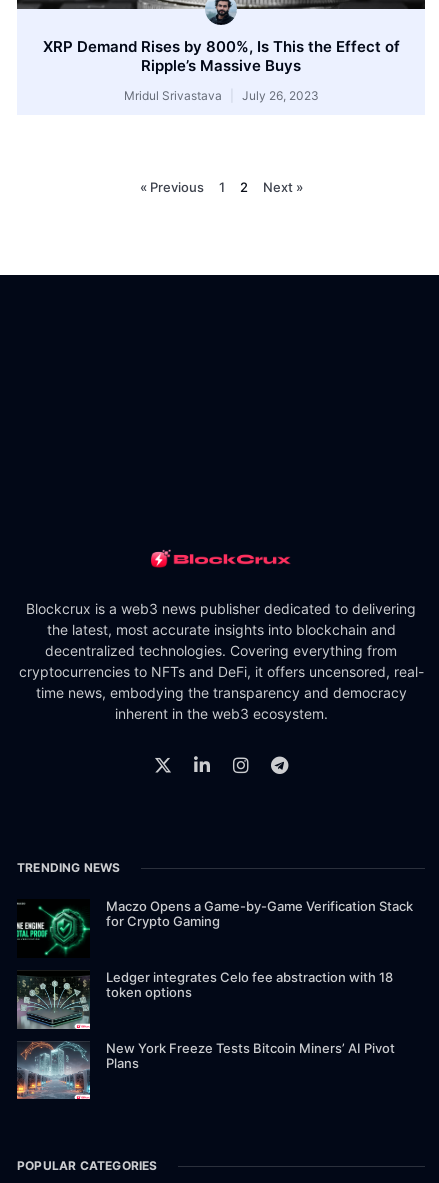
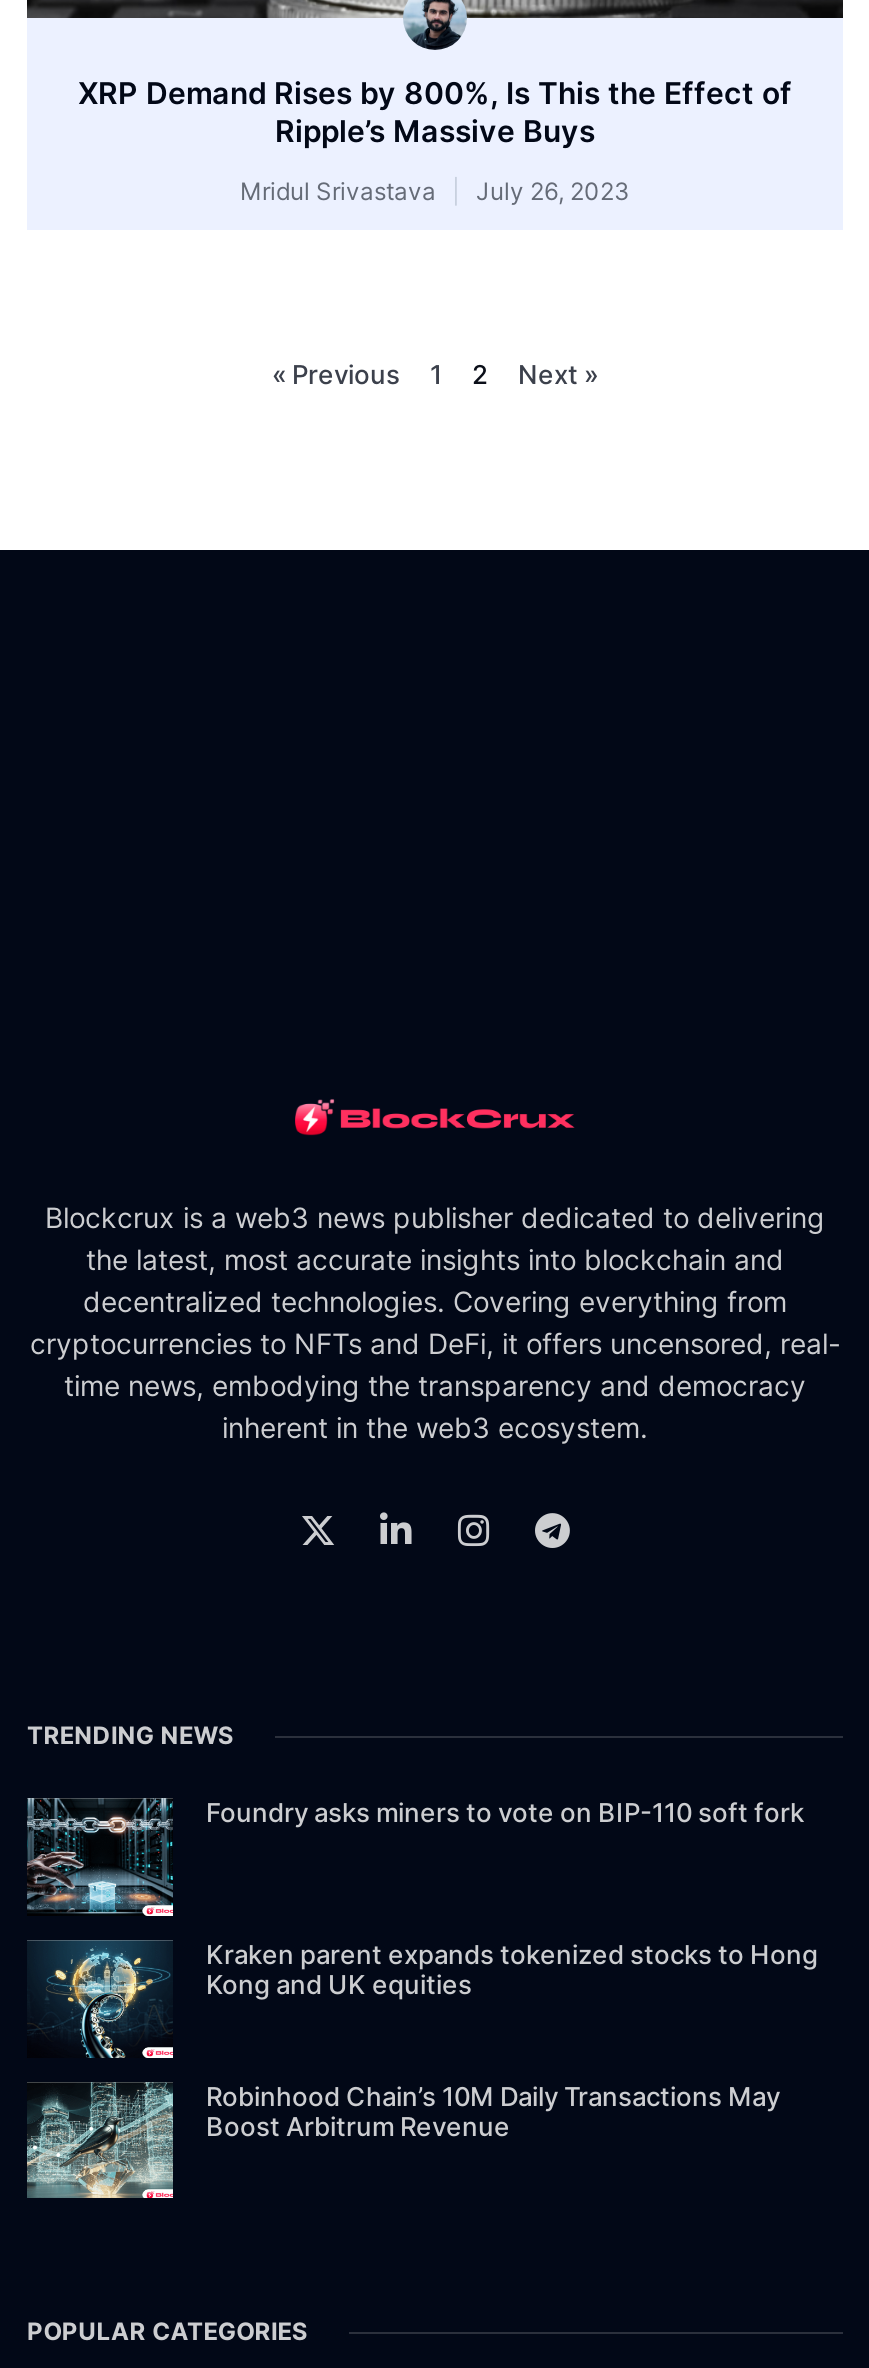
- [image]
- Maczo Opens a Game-by-Game Verification Stack
- for Crypto Gaming
+ [image]
+ Foundry asks miners to vote on BIP-110 soft fork

- [image]
- Ledger integrates Celo fee abstraction with 18
- token options
+ [image]
+ Kraken parent expands tokenized stocks to Hong
+ Kong and UK equities

- [image]
- New York Freeze Tests Bitcoin Miners’ AI Pivot
- Plans
+ [image]
+ Robinhood Chain’s 10M Daily Transactions May
+ Boost Arbitrum Revenue
